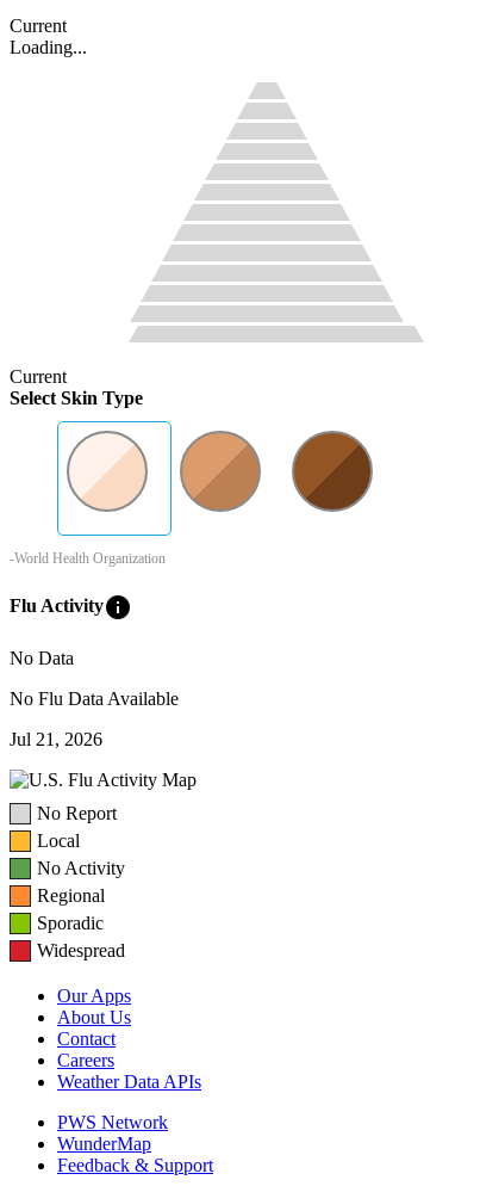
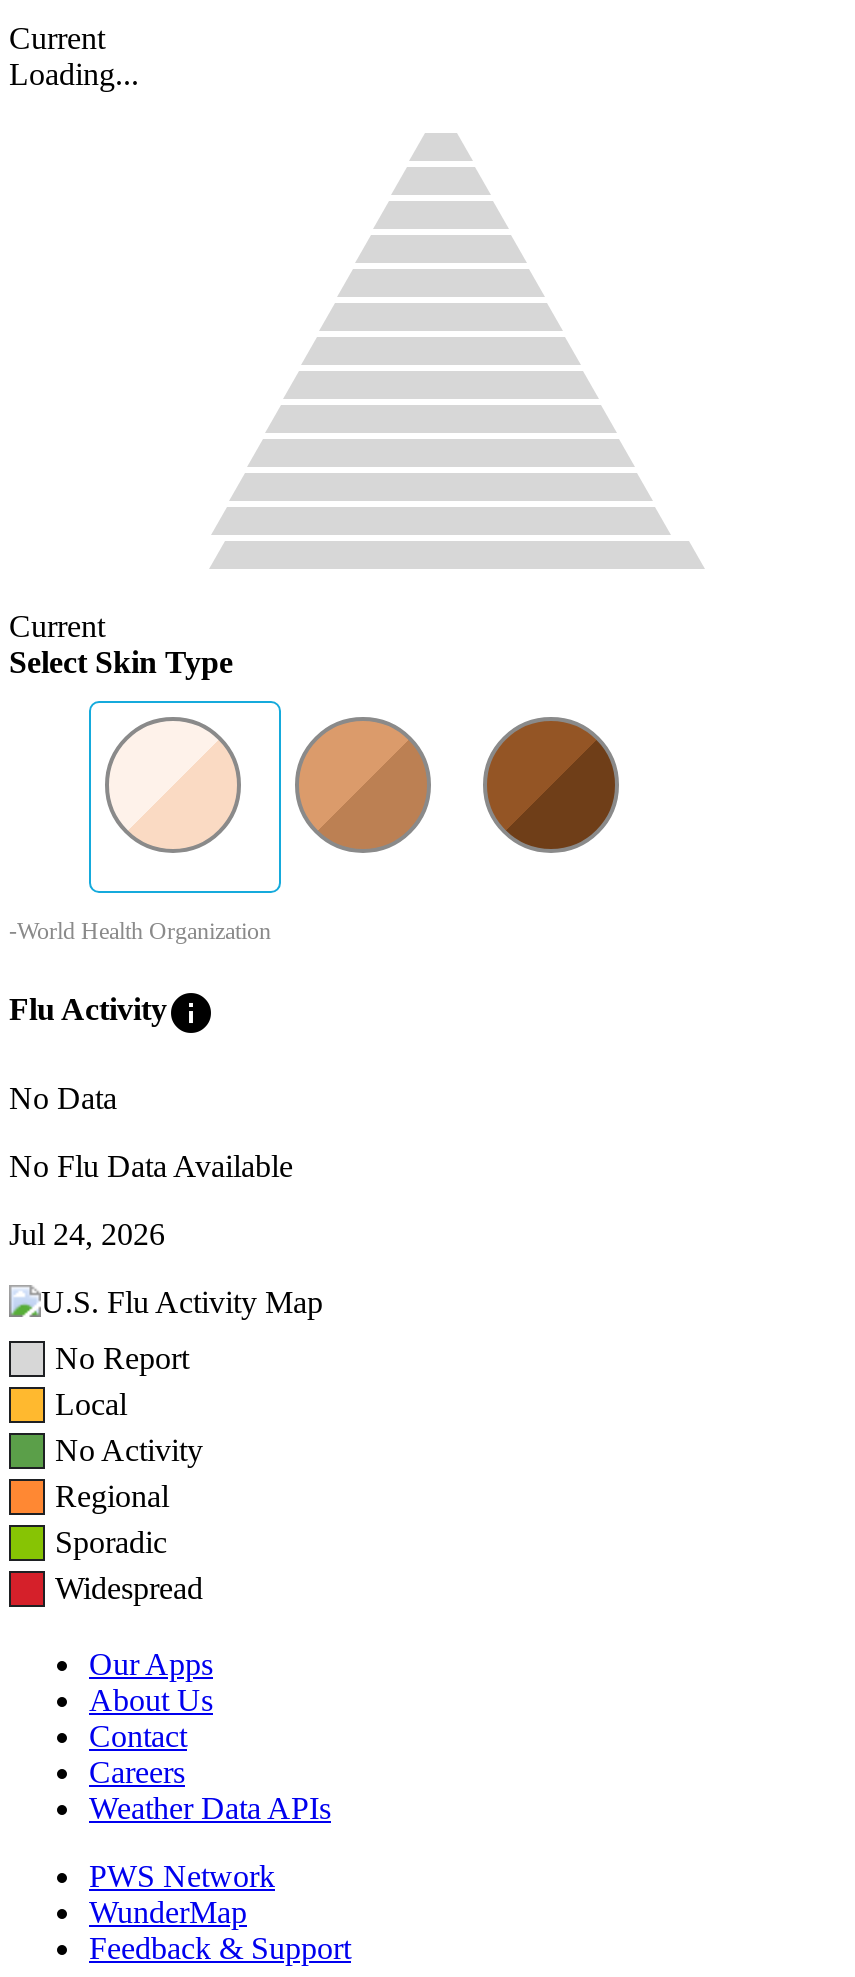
- Jul 21, 2026
+ Jul 24, 2026
